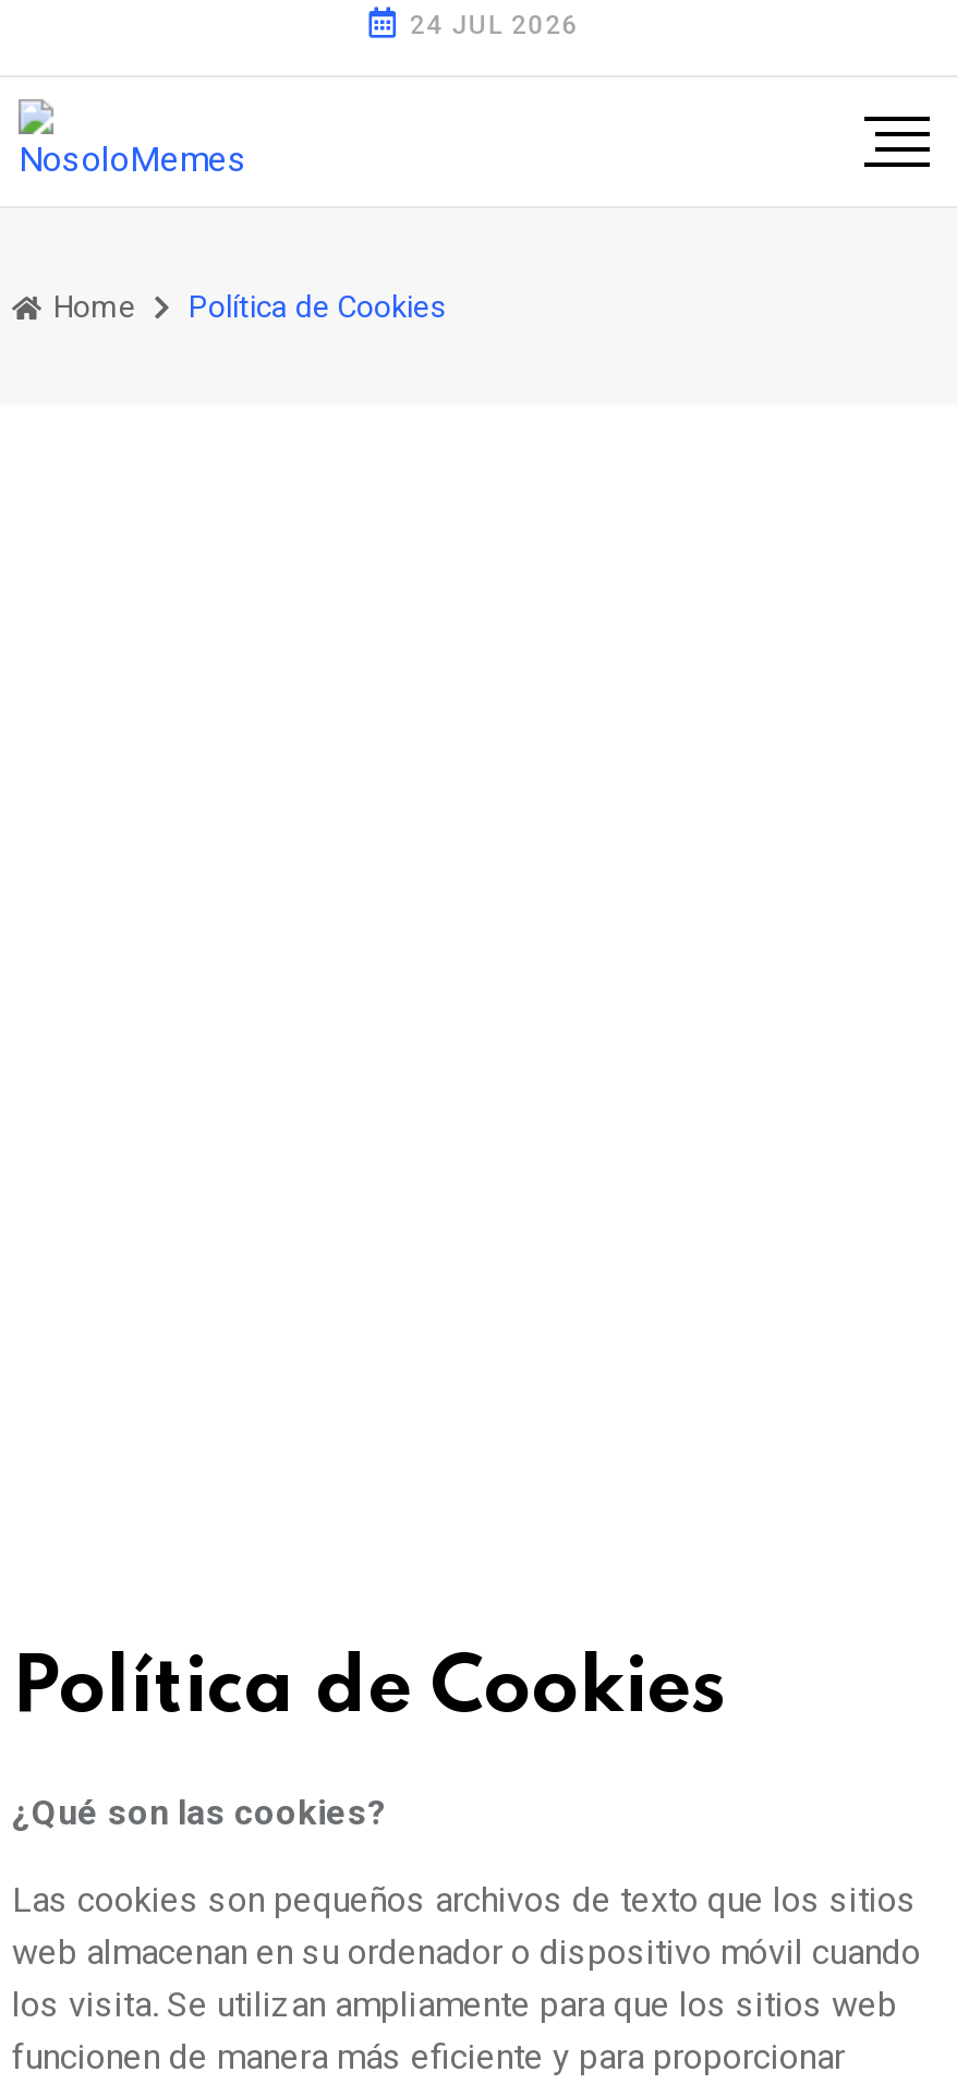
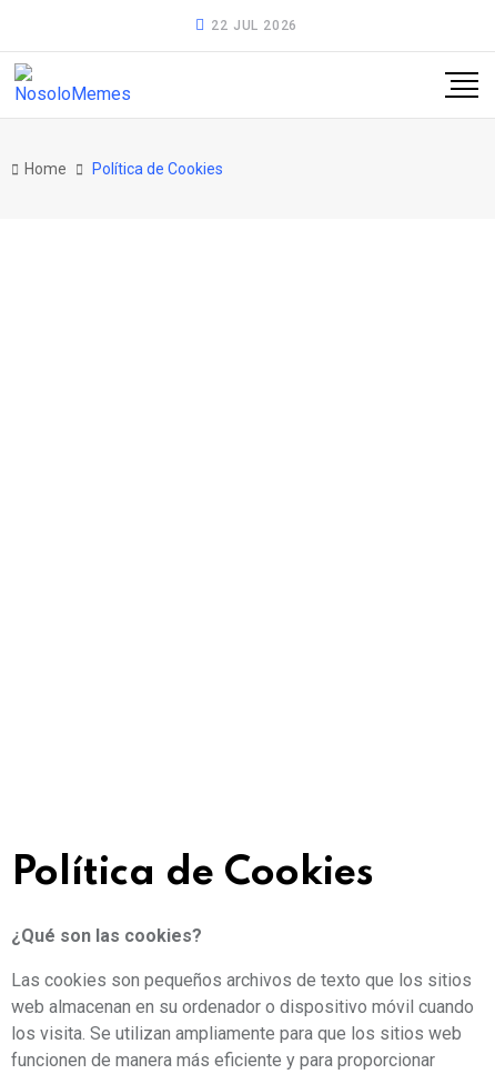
- 24 JUL 2026
+ 22 JUL 2026
